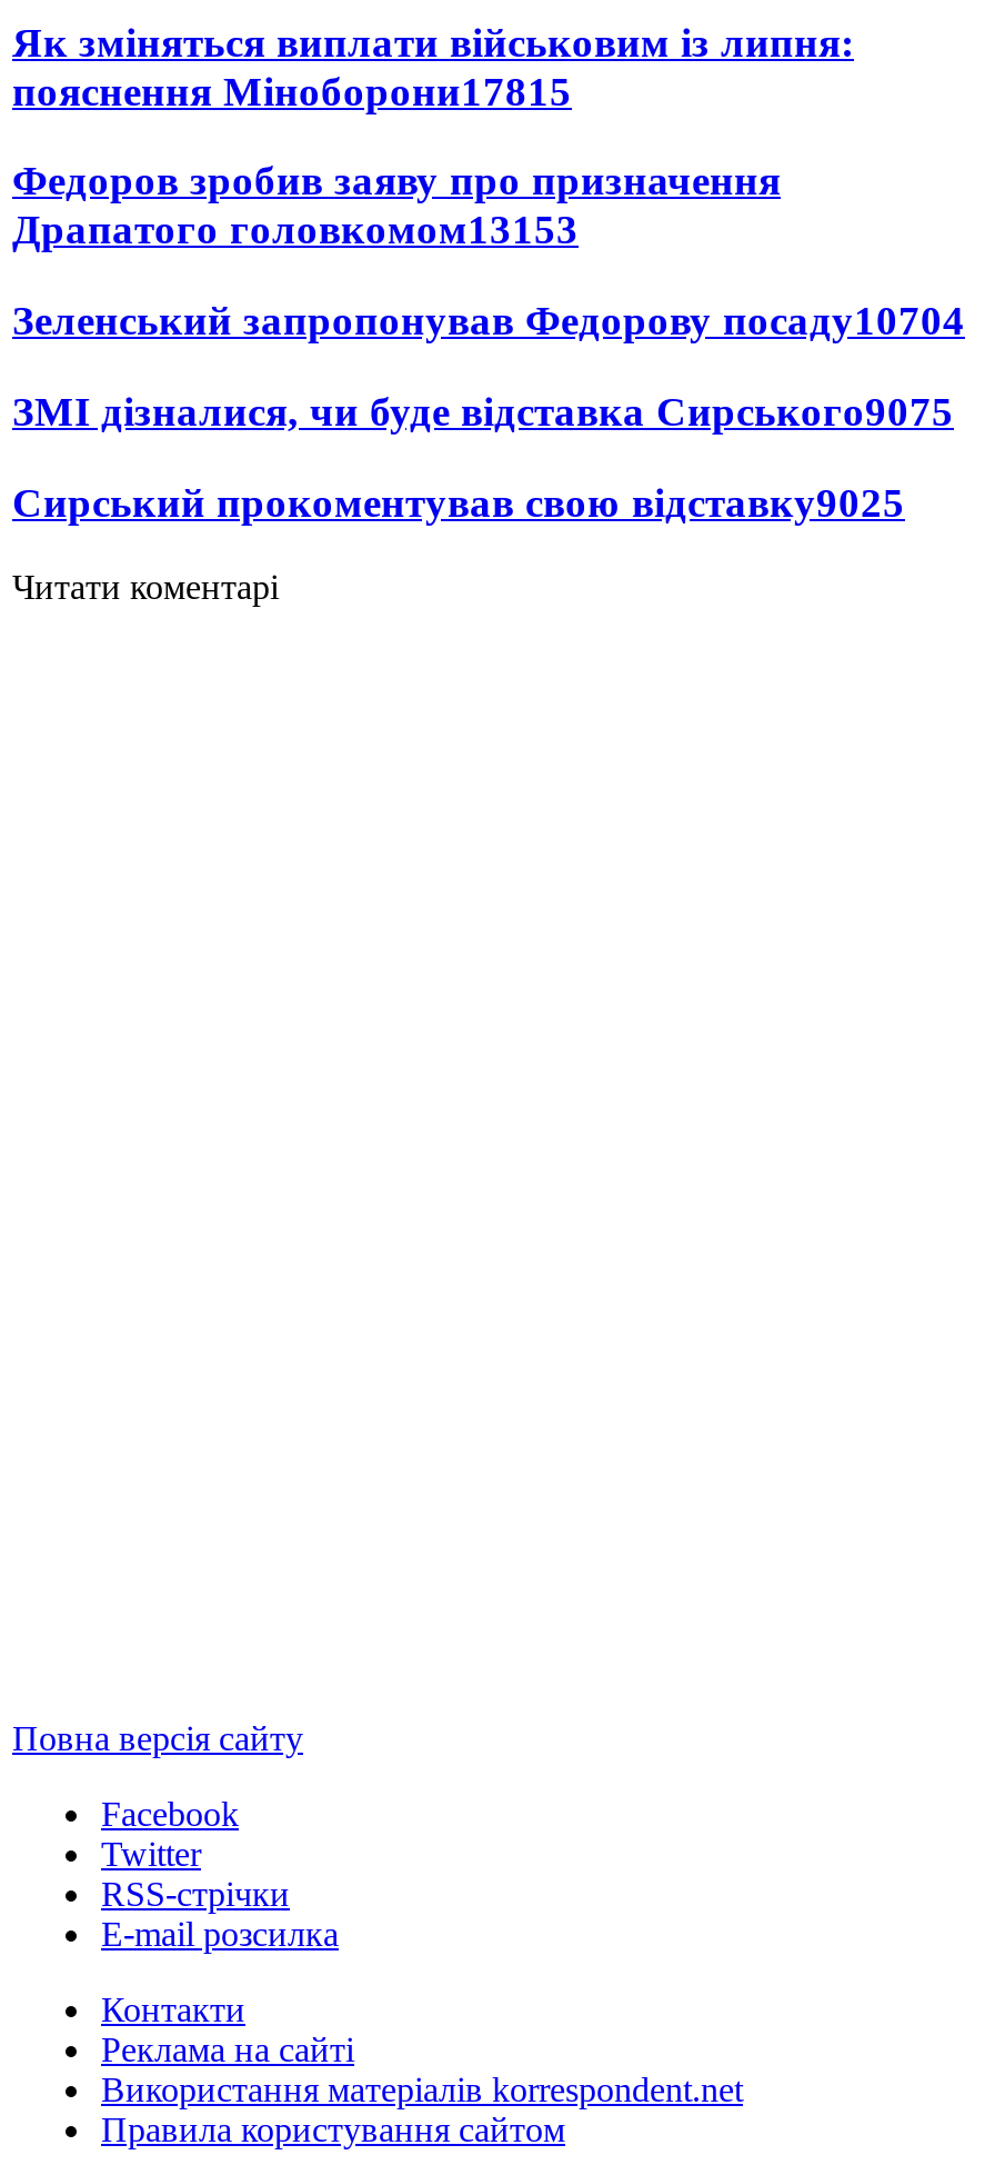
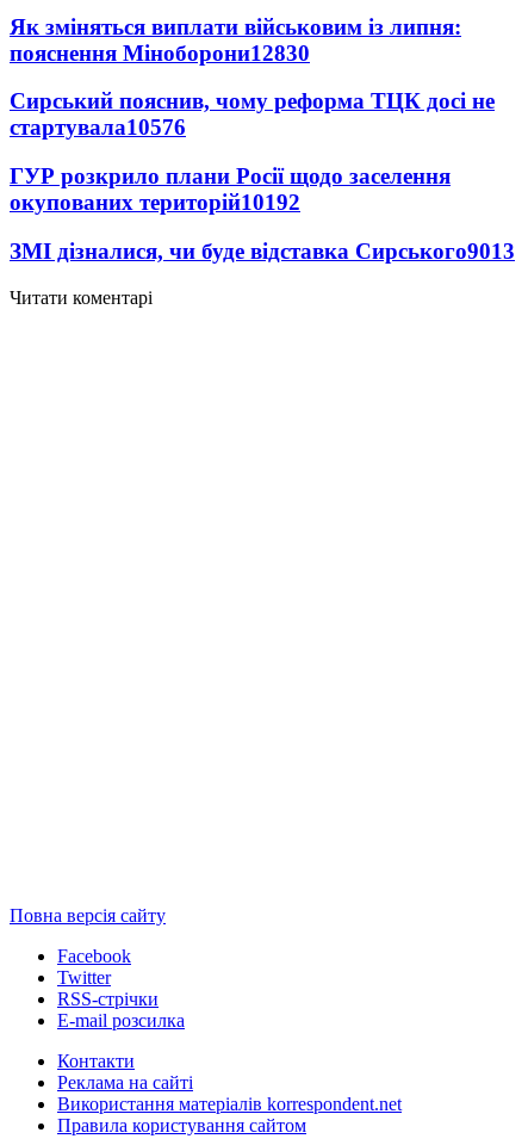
- пояснення Міноборони17815
- Федоров зробив заяву про призначення
- Драпатого головкомом13153
- Зеленський запропонував Федорову посаду10704
- ЗМІ дізналися, чи буде відставка Сирського9075
- Сирський прокоментував свою відставку9025
+ пояснення Міноборони12830
+ Сирський пояснив, чому реформа ТЦК досі не
+ стартувала10576
+ ГУР розкрило плани Росії щодо заселення
+ окупованих територій10192
+ ЗМІ дізналися, чи буде відставка Сирського9013
